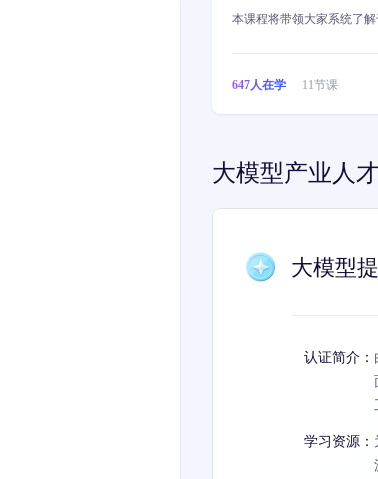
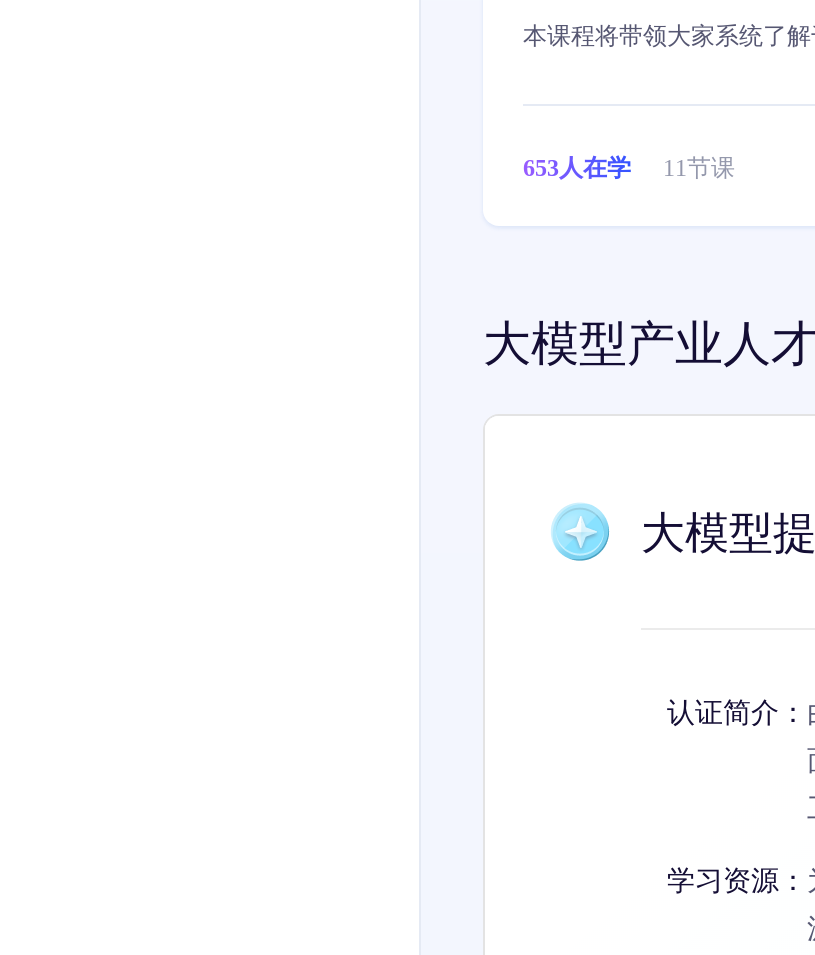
- 647人在学 11节课
+ 653人在学 11节课
